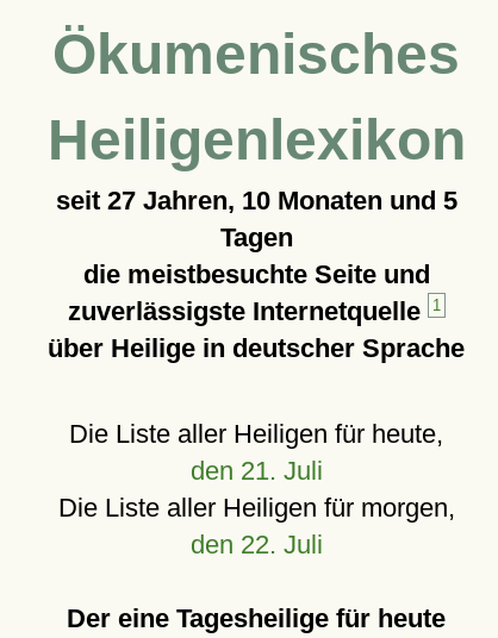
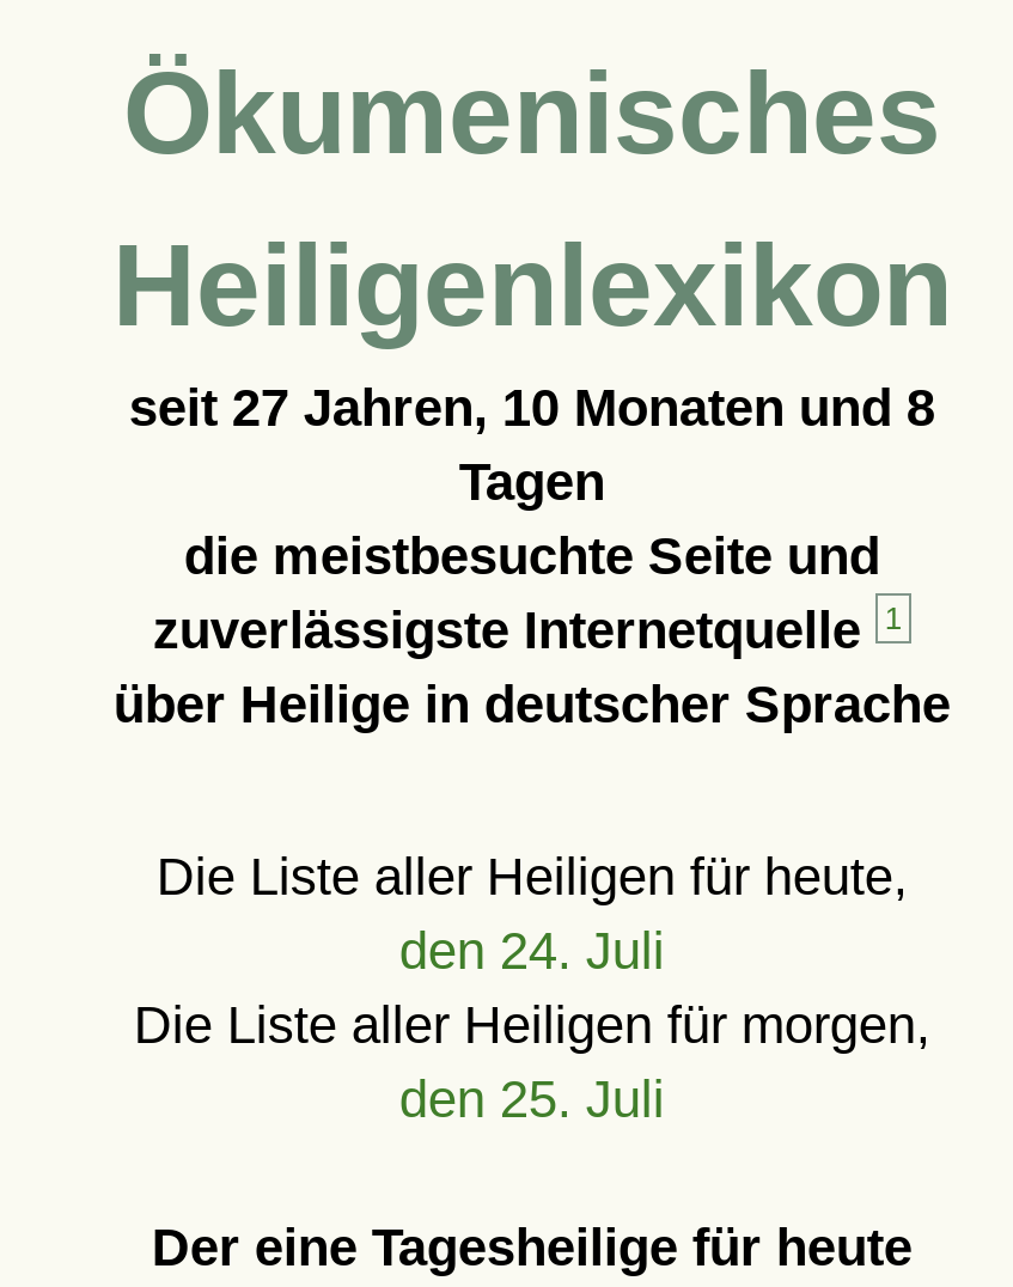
- seit 27 Jahren, 10 Monaten und 5
+ seit 27 Jahren, 10 Monaten und 8

- den 21. Juli
+ den 24. Juli

- den 22. Juli
+ den 25. Juli
